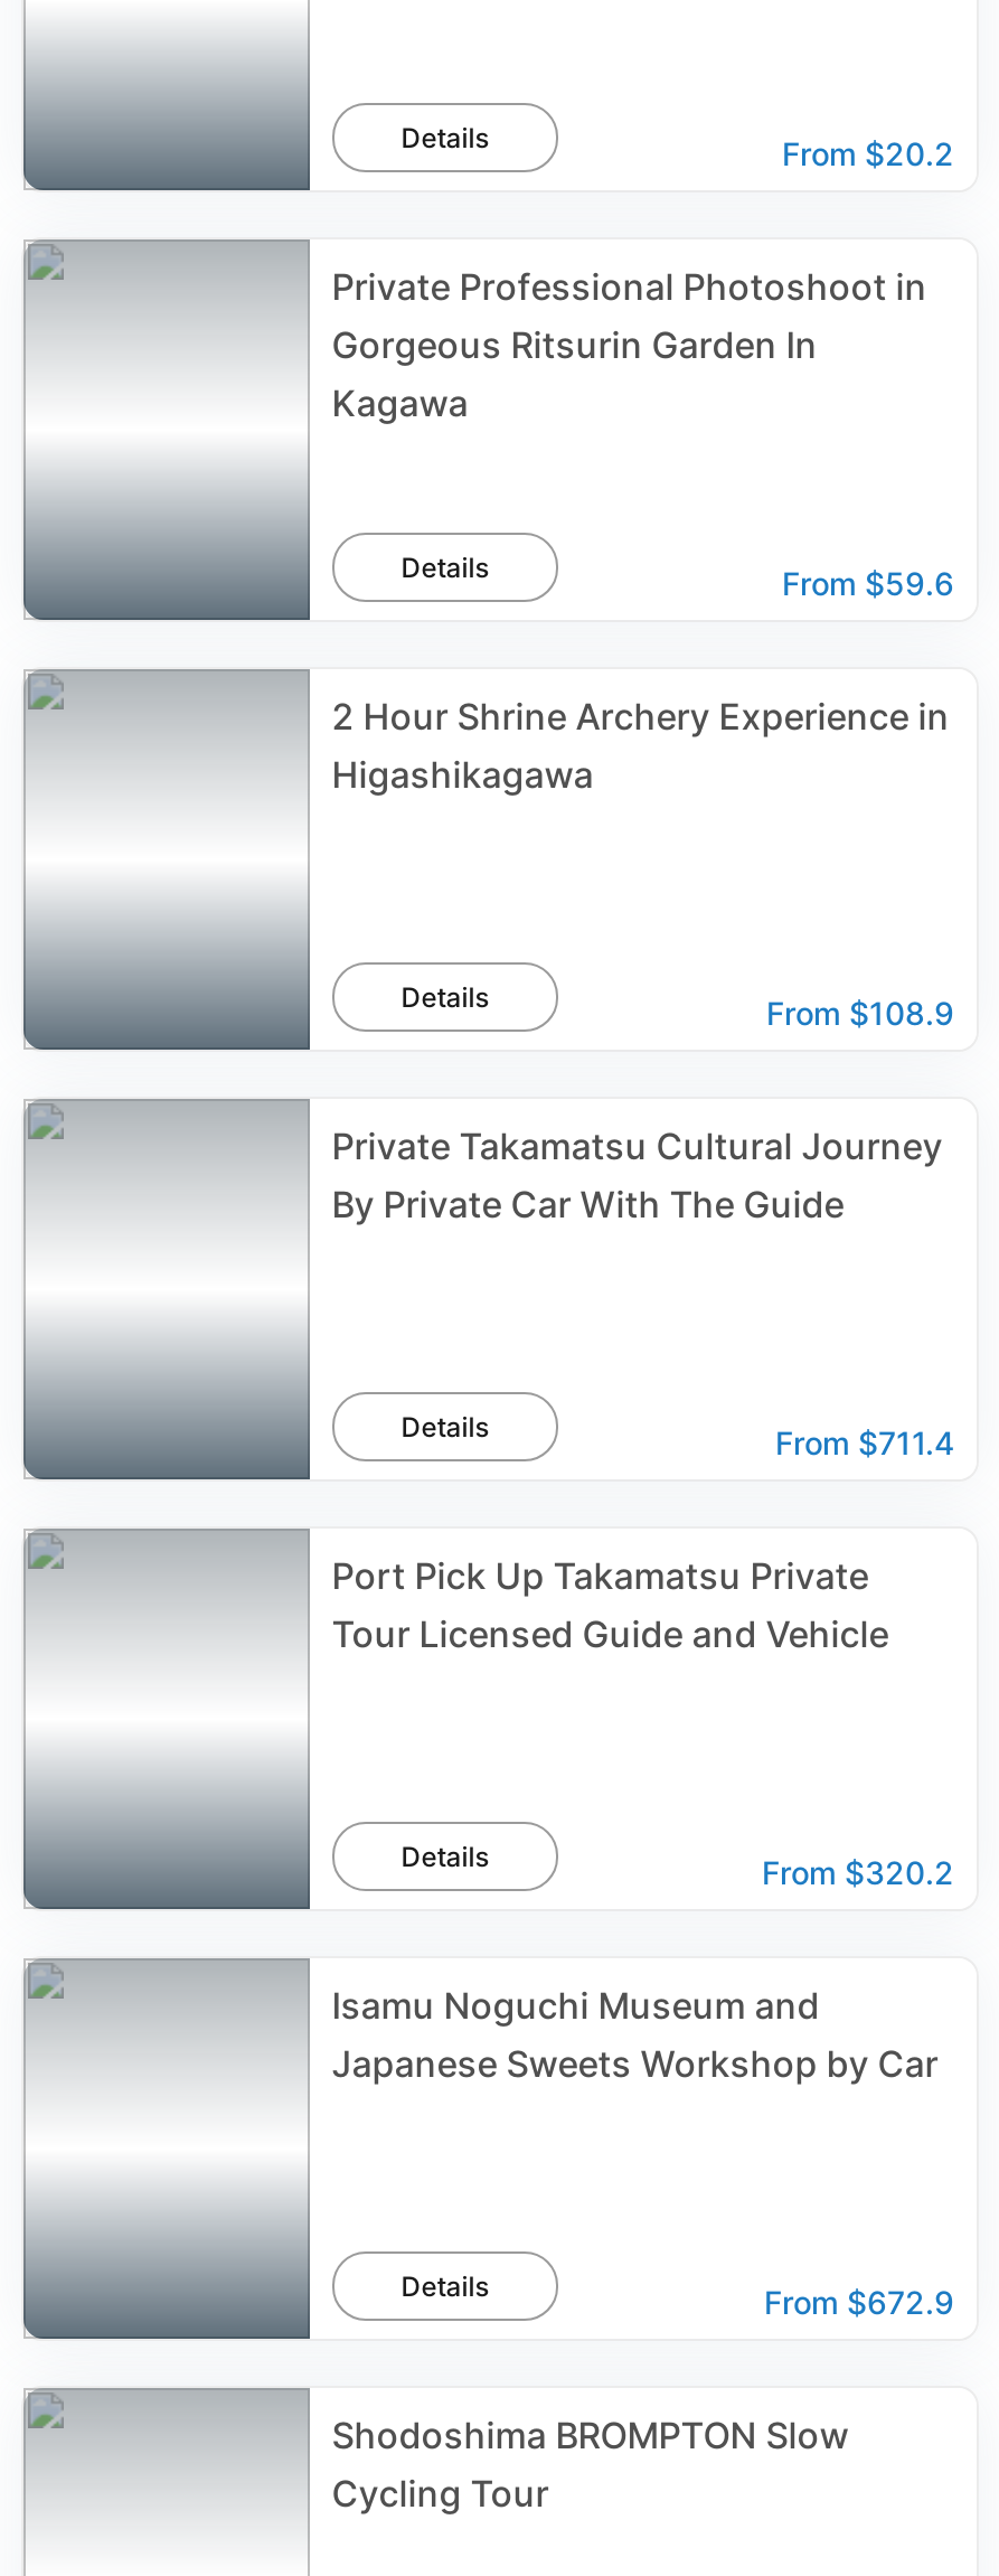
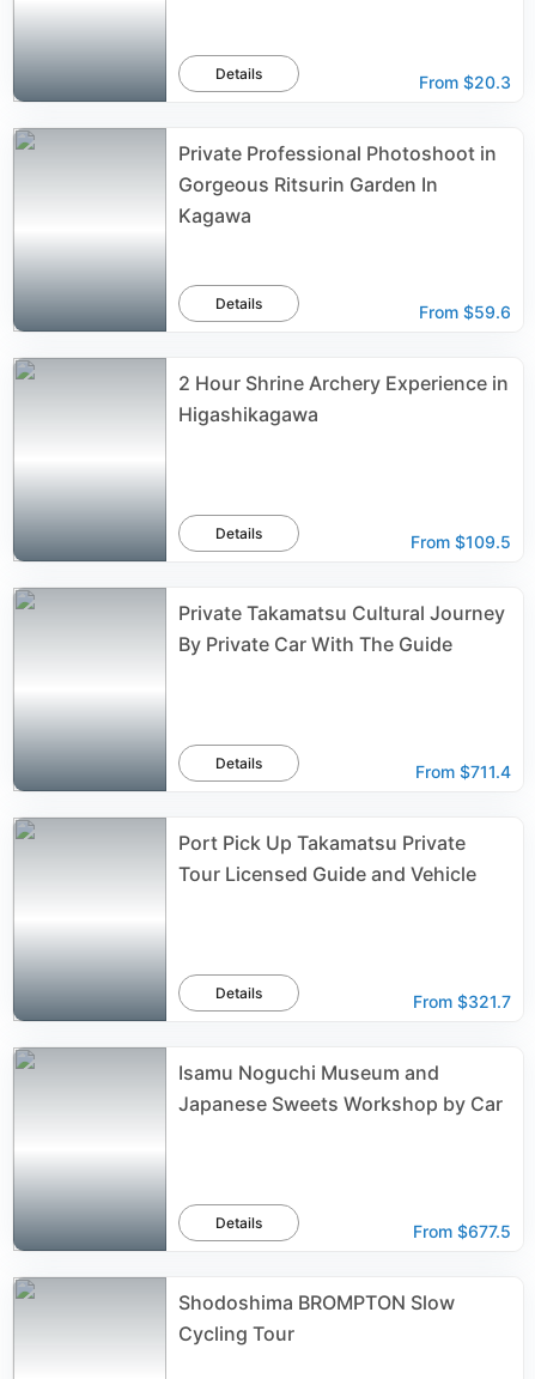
- From $20.2
+ From $20.3

- From $108.9
+ From $109.5

- From $320.2
+ From $321.7

- From $672.9
+ From $677.5
